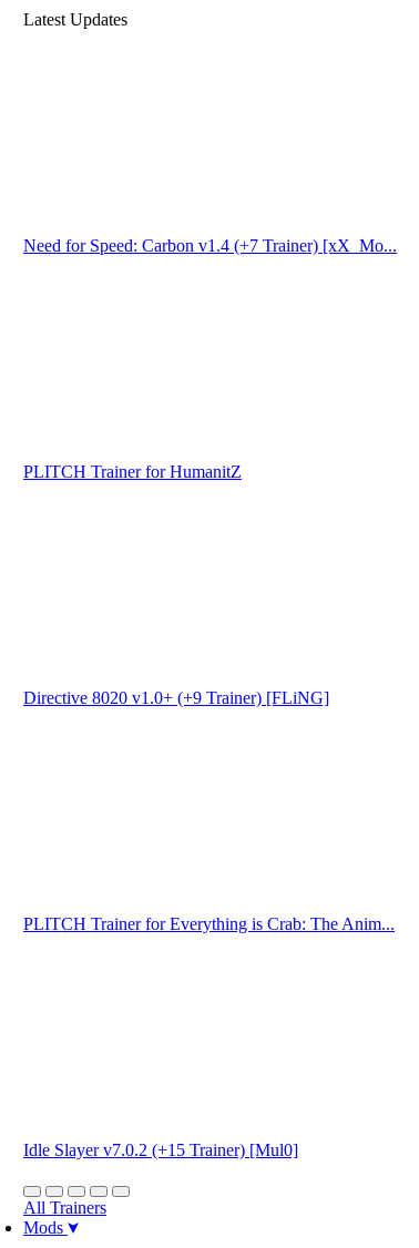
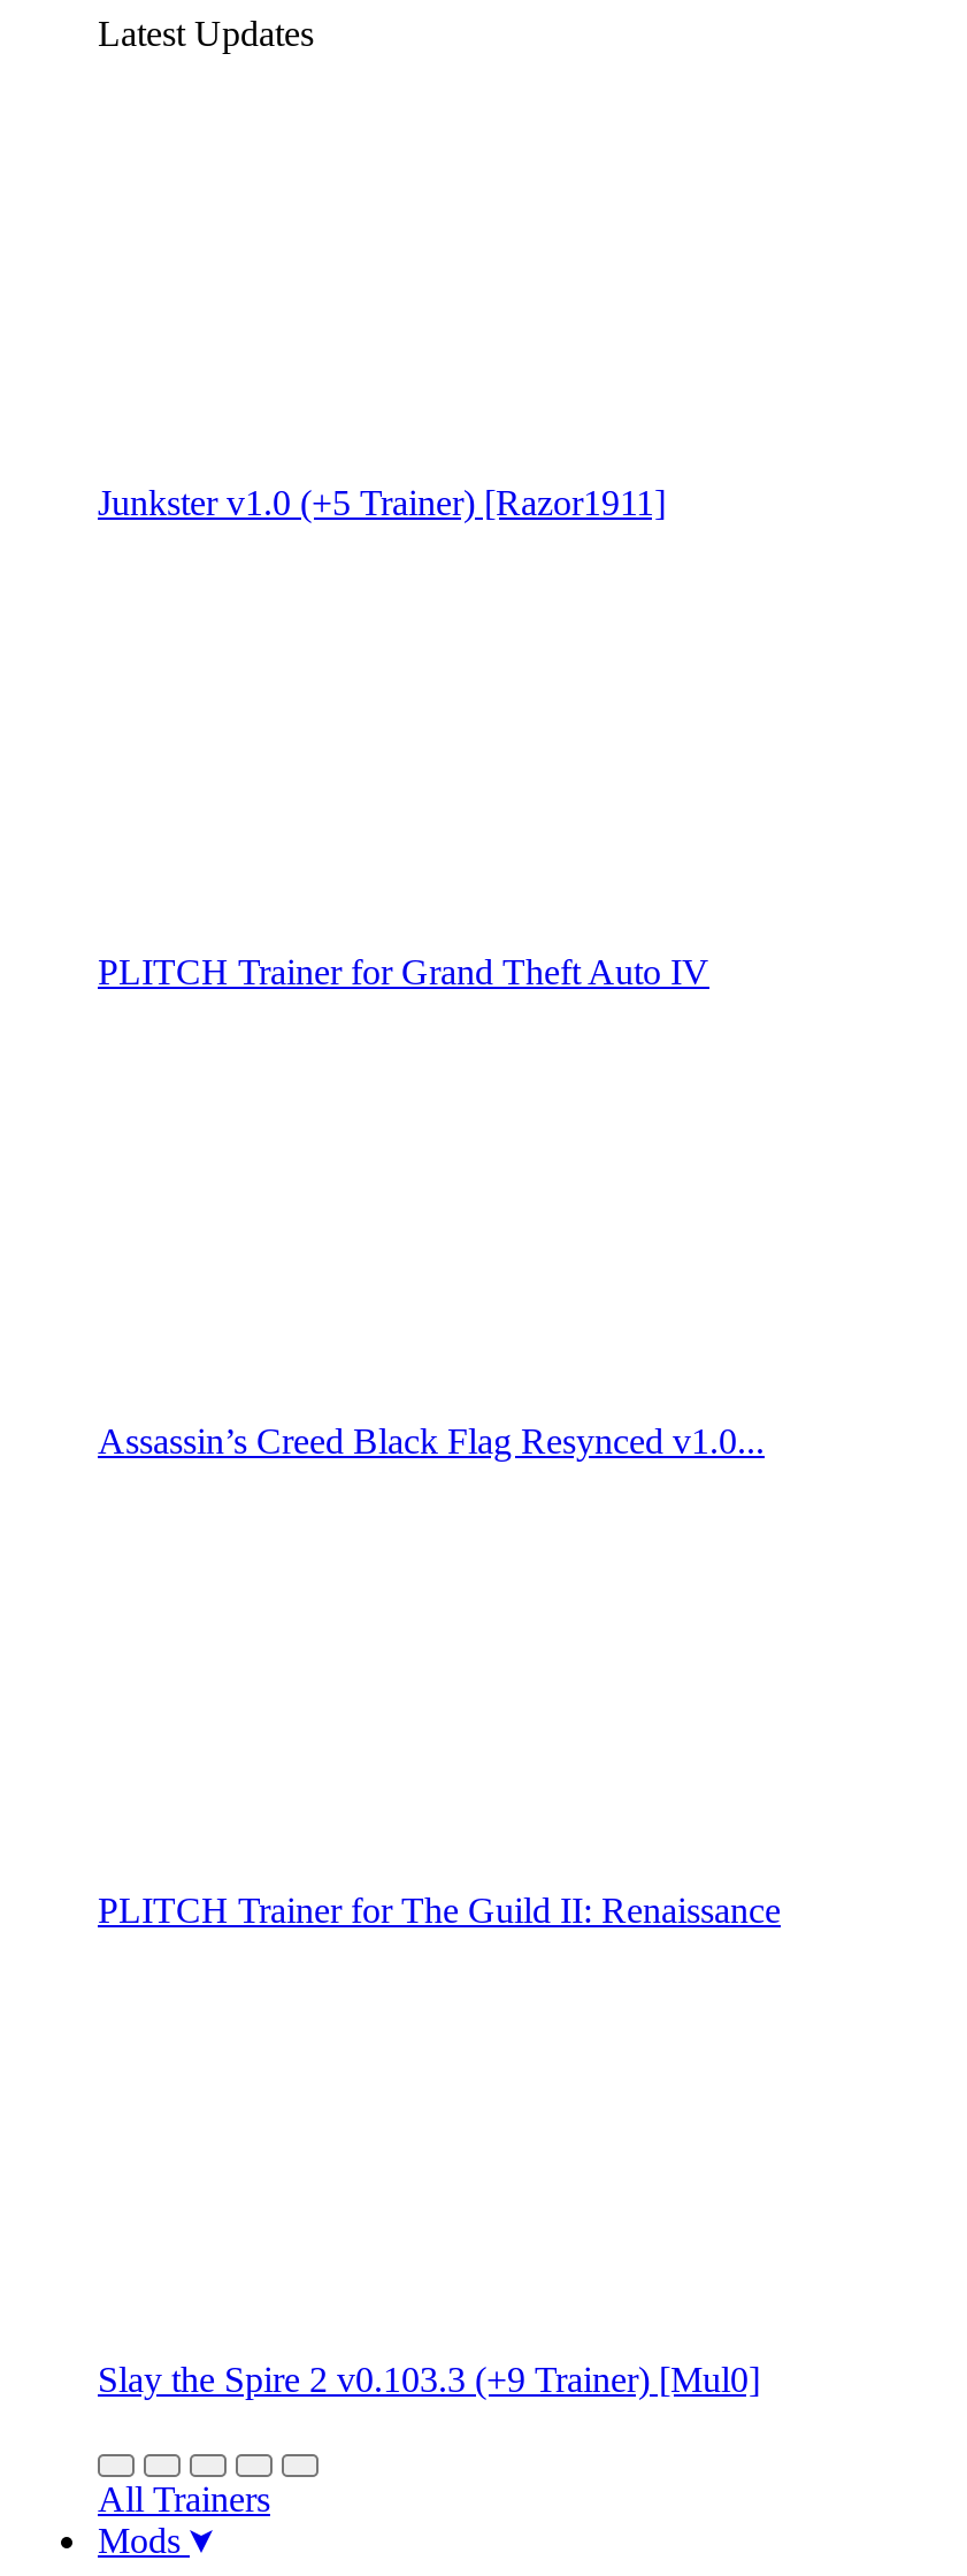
- Need for Speed: Carbon v1.4 (+7 Trainer) [xX_Mo...
+ Junkster v1.0 (+5 Trainer) [Razor1911]

- PLITCH Trainer for HumanitZ
+ PLITCH Trainer for Grand Theft Auto IV

- Directive 8020 v1.0+ (+9 Trainer) [FLiNG]
+ Assassin’s Creed Black Flag Resynced v1.0...

- PLITCH Trainer for Everything is Crab: The Anim...
+ PLITCH Trainer for The Guild II: Renaissance

- Idle Slayer v7.0.2 (+15 Trainer) [Mul0]
+ Slay the Spire 2 v0.103.3 (+9 Trainer) [Mul0]
